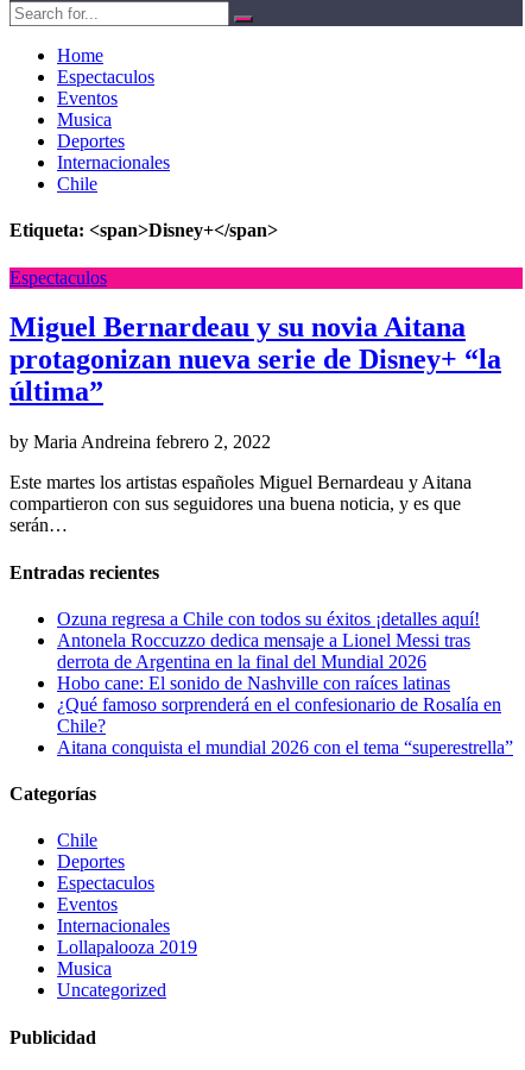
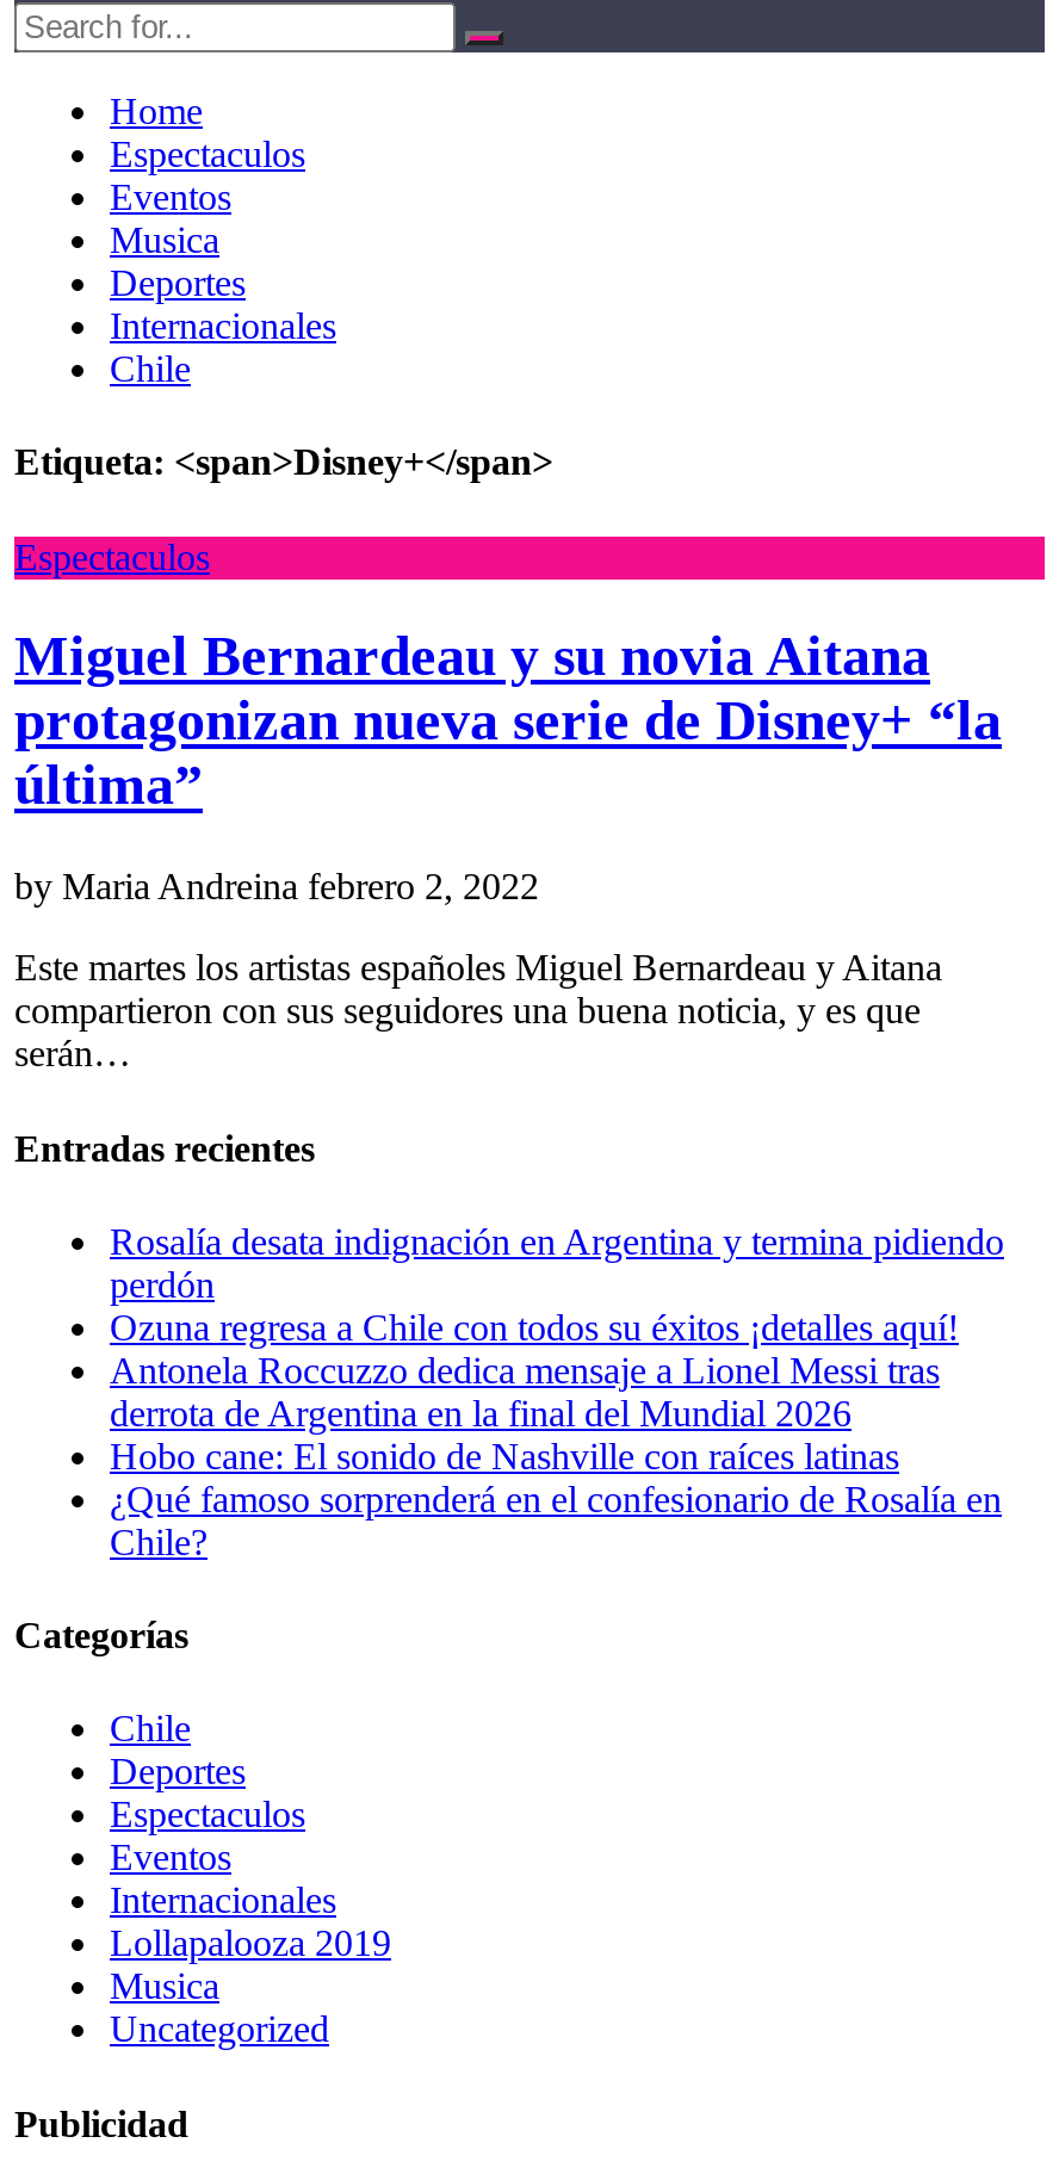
+ Rosalía desata indignación en Argentina y termina pidiendo
+ perdón

moved down: Ozuna regresa a Chile con todos su éxitos ¡detalles aquí! | Antonela Roccuzzo dedica mensaje a Lionel Messi tras | derrota de Argentina en la final del Mundial 2026 | Hobo cane: El sonido de Nashville con raíces latinas | ¿Qué famoso sorprenderá en el confesionario de Rosalía en | Chile?

- Aitana conquista el mundial 2026 con el tema “superestrella”
